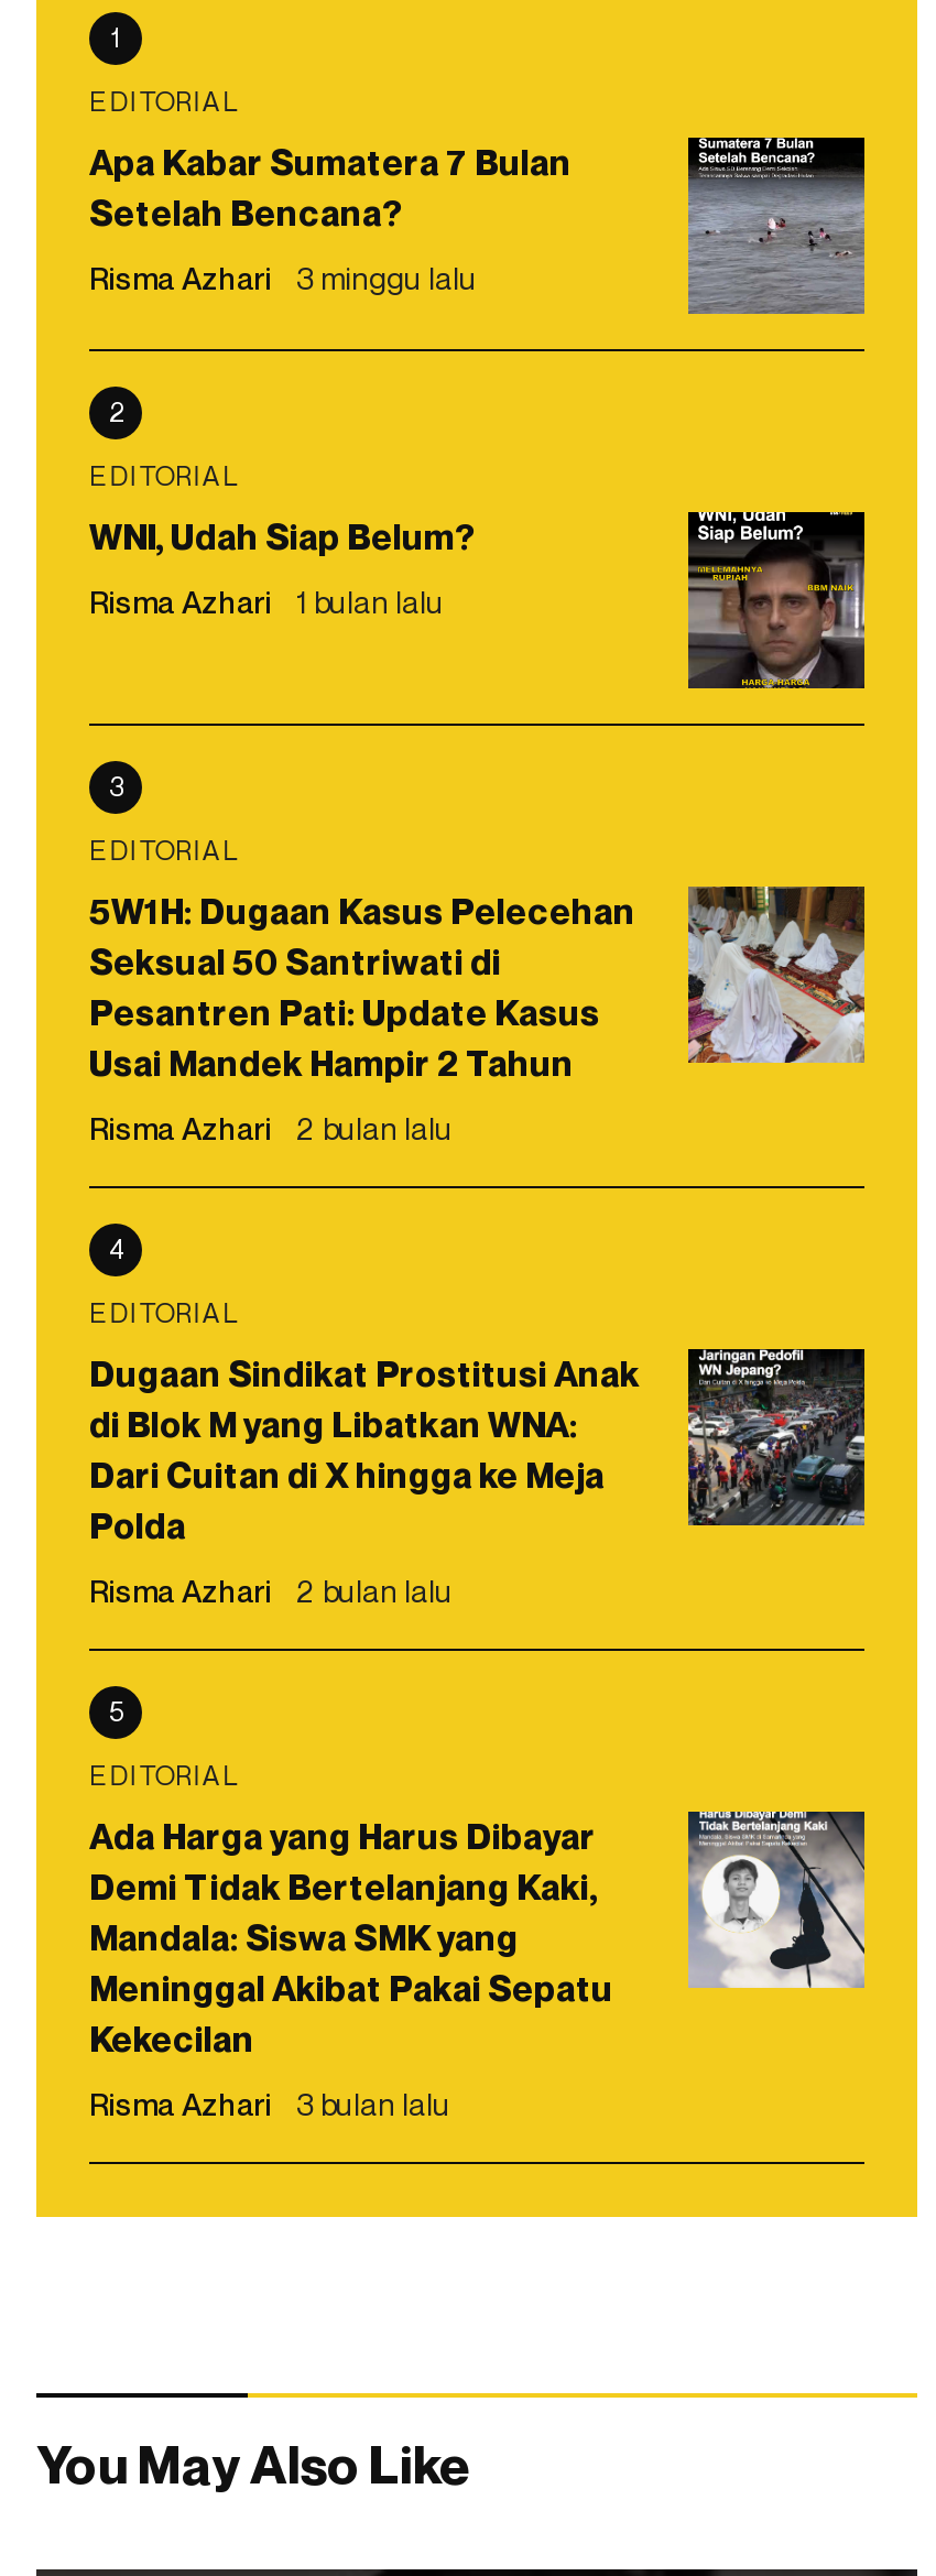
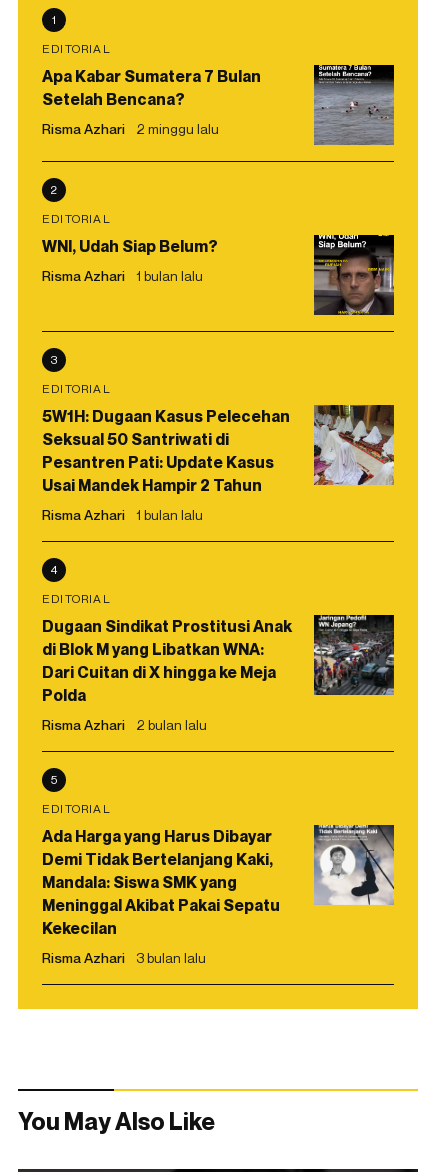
- Risma Azhari 3 minggu lalu
+ Risma Azhari 2 minggu lalu

- Risma Azhari 2 bulan lalu
+ Risma Azhari 1 bulan lalu
